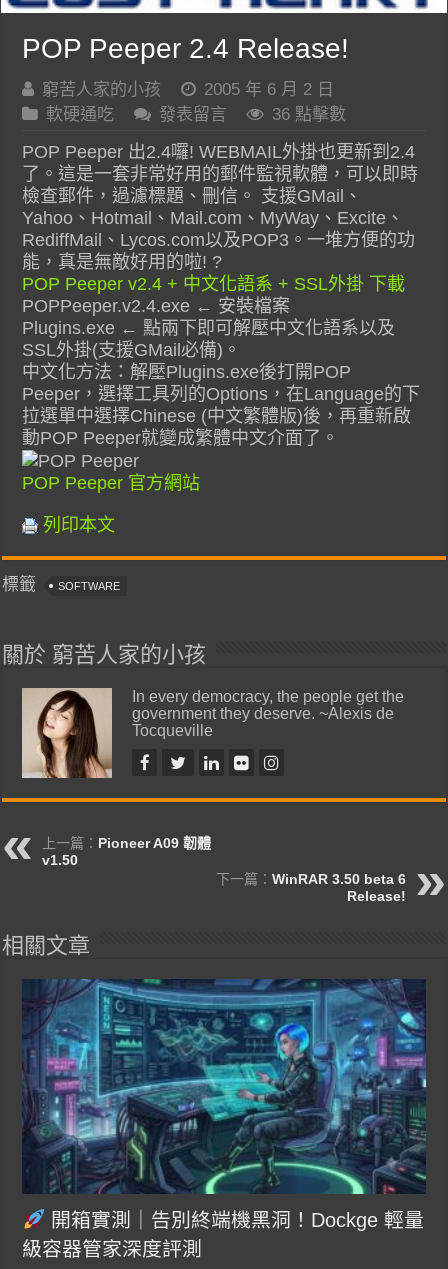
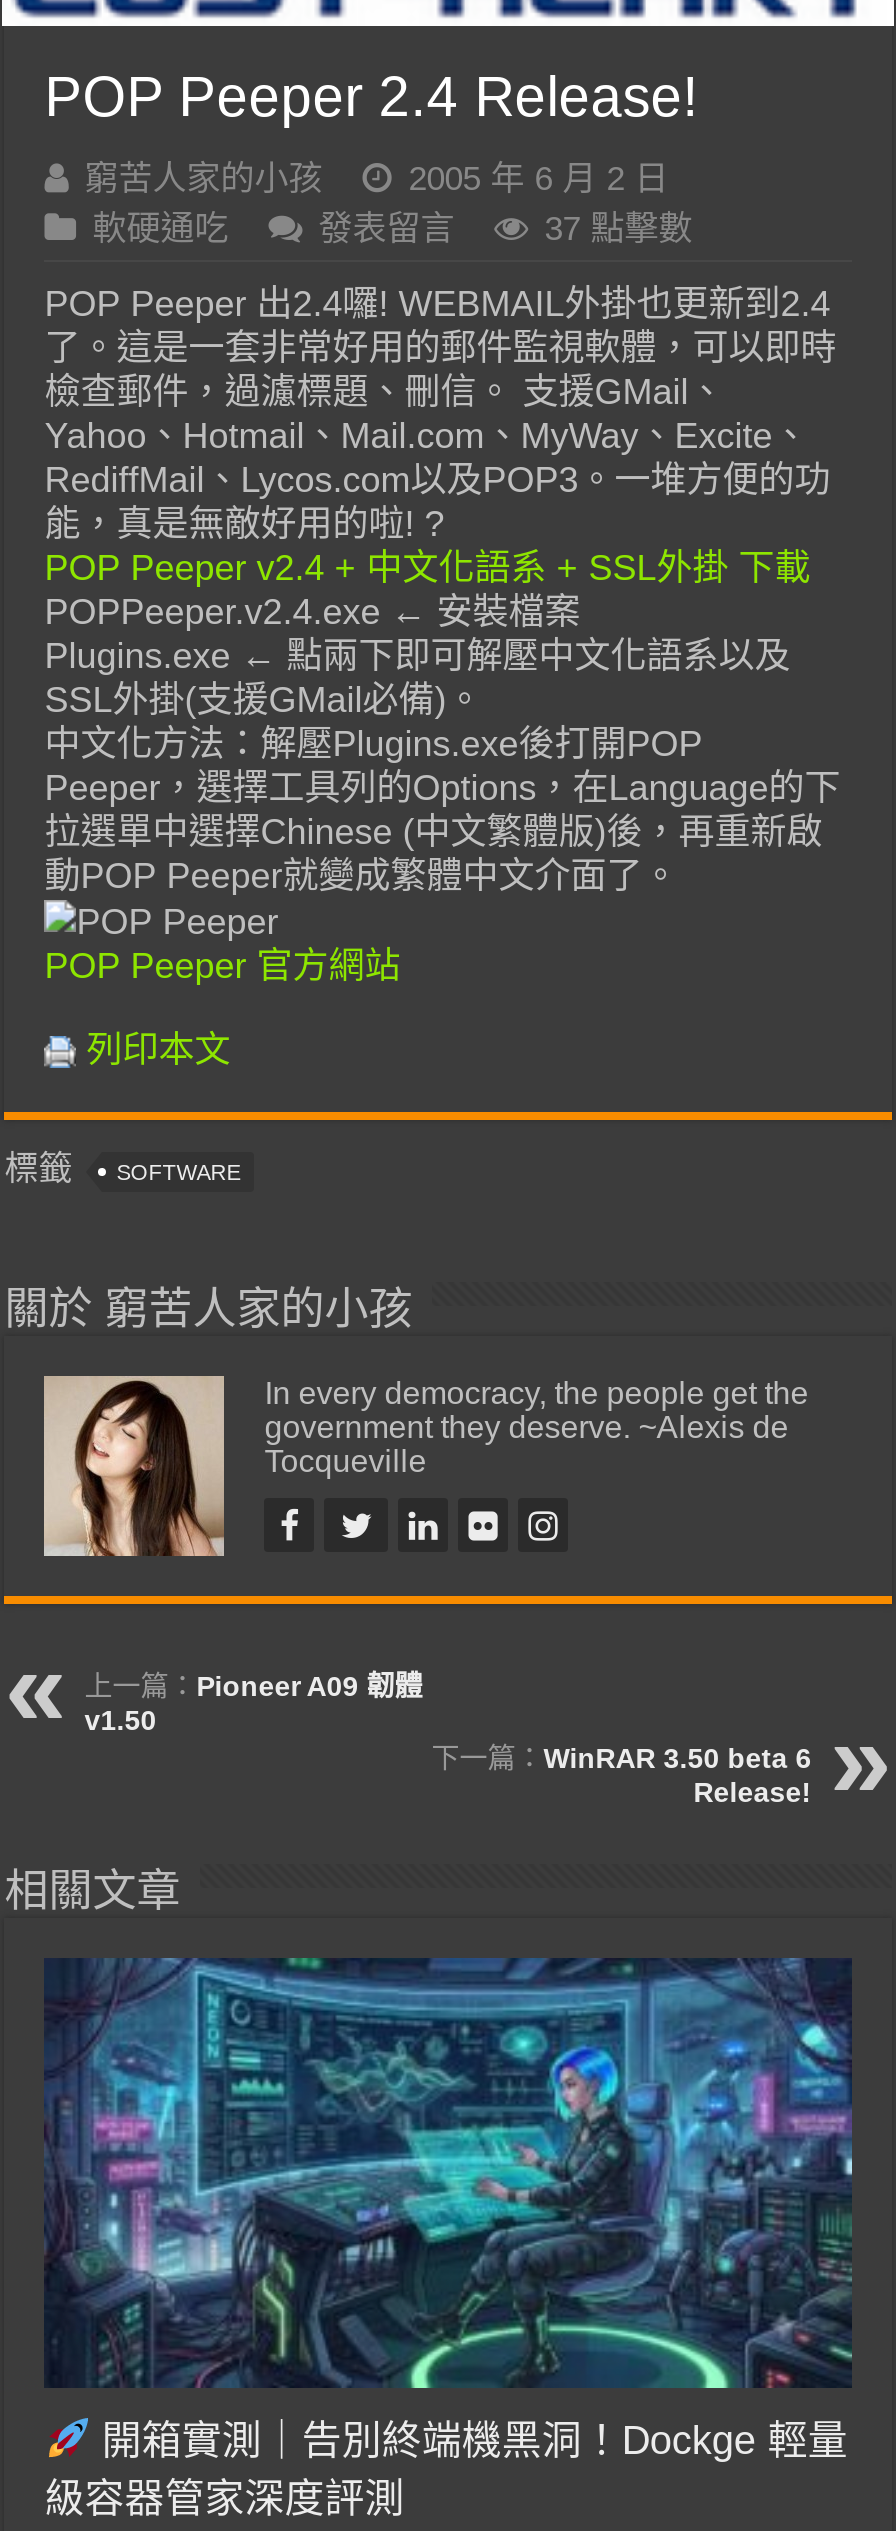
- 36 點擊數
+ 37 點擊數
